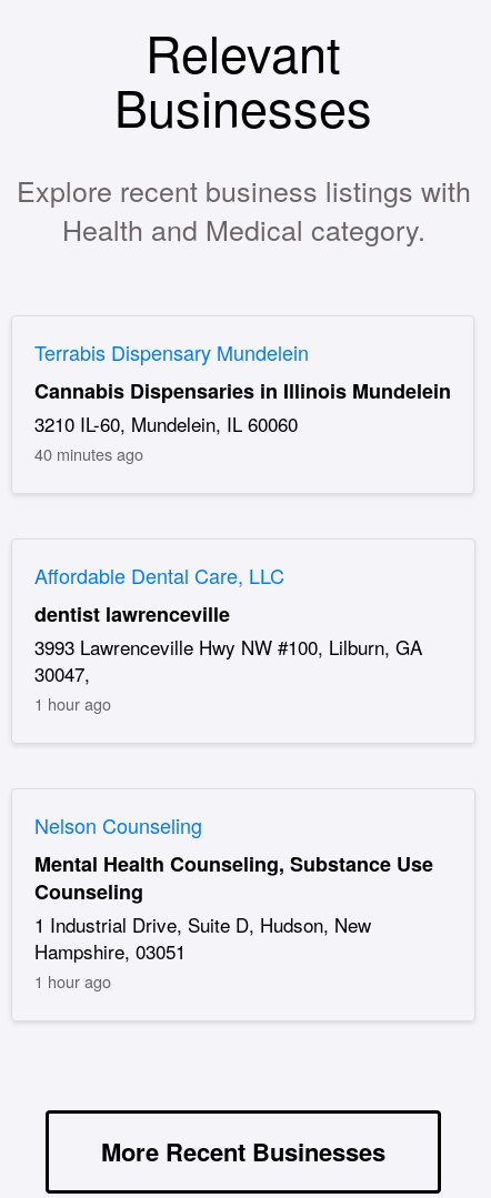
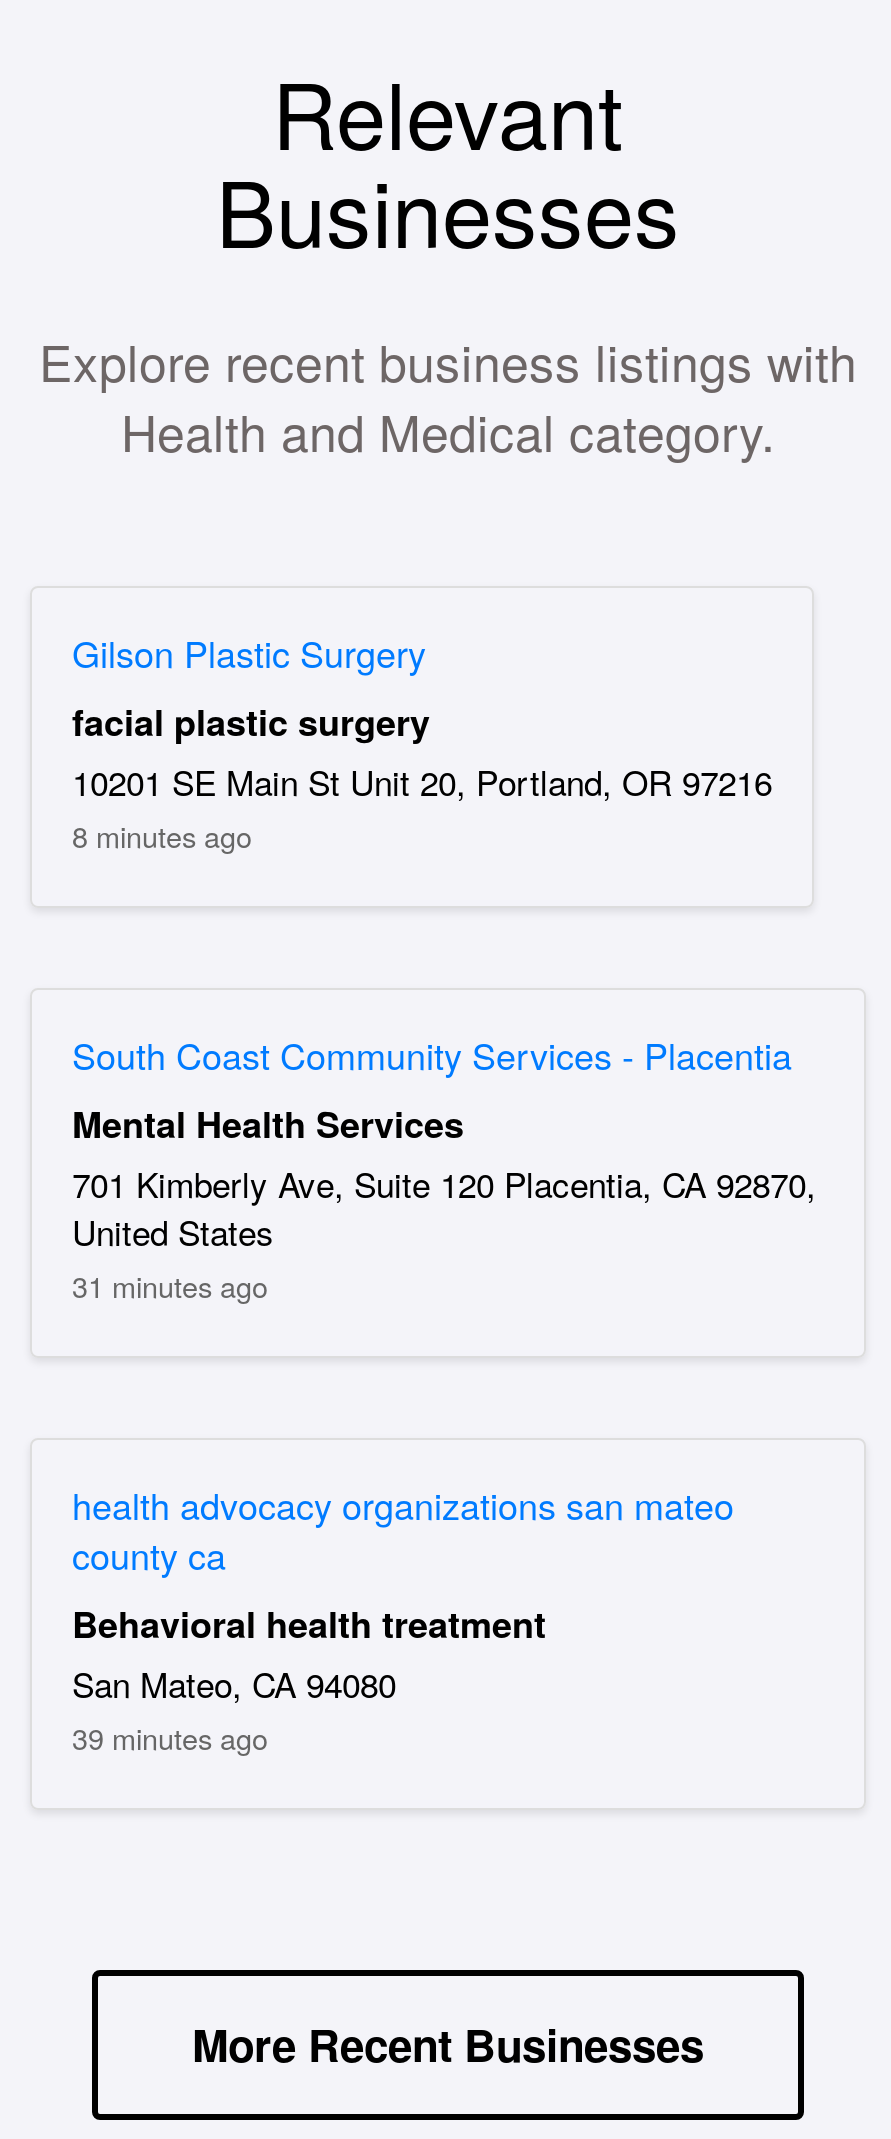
- Terrabis Dispensary Mundelein
- Cannabis Dispensaries in Illinois Mundelein
- 3210 IL-60, Mundelein, IL 60060
- 40 minutes ago
+ Gilson Plastic Surgery
+ facial plastic surgery
+ 10201 SE Main St Unit 20, Portland, OR 97216
+ 8 minutes ago

- Affordable Dental Care, LLC
- dentist lawrenceville
- 3993 Lawrenceville Hwy NW #100, Lilburn, GA
- 30047,
- 1 hour ago
+ South Coast Community Services - Placentia
+ Mental Health Services
+ 701 Kimberly Ave, Suite 120 Placentia, CA 92870,
+ United States
+ 31 minutes ago

- Nelson Counseling
- Mental Health Counseling, Substance Use
- Counseling
- 1 Industrial Drive, Suite D, Hudson, New
- Hampshire, 03051
- 1 hour ago
+ health advocacy organizations san mateo
+ county ca
+ Behavioral health treatment
+ San Mateo, CA 94080
+ 39 minutes ago
